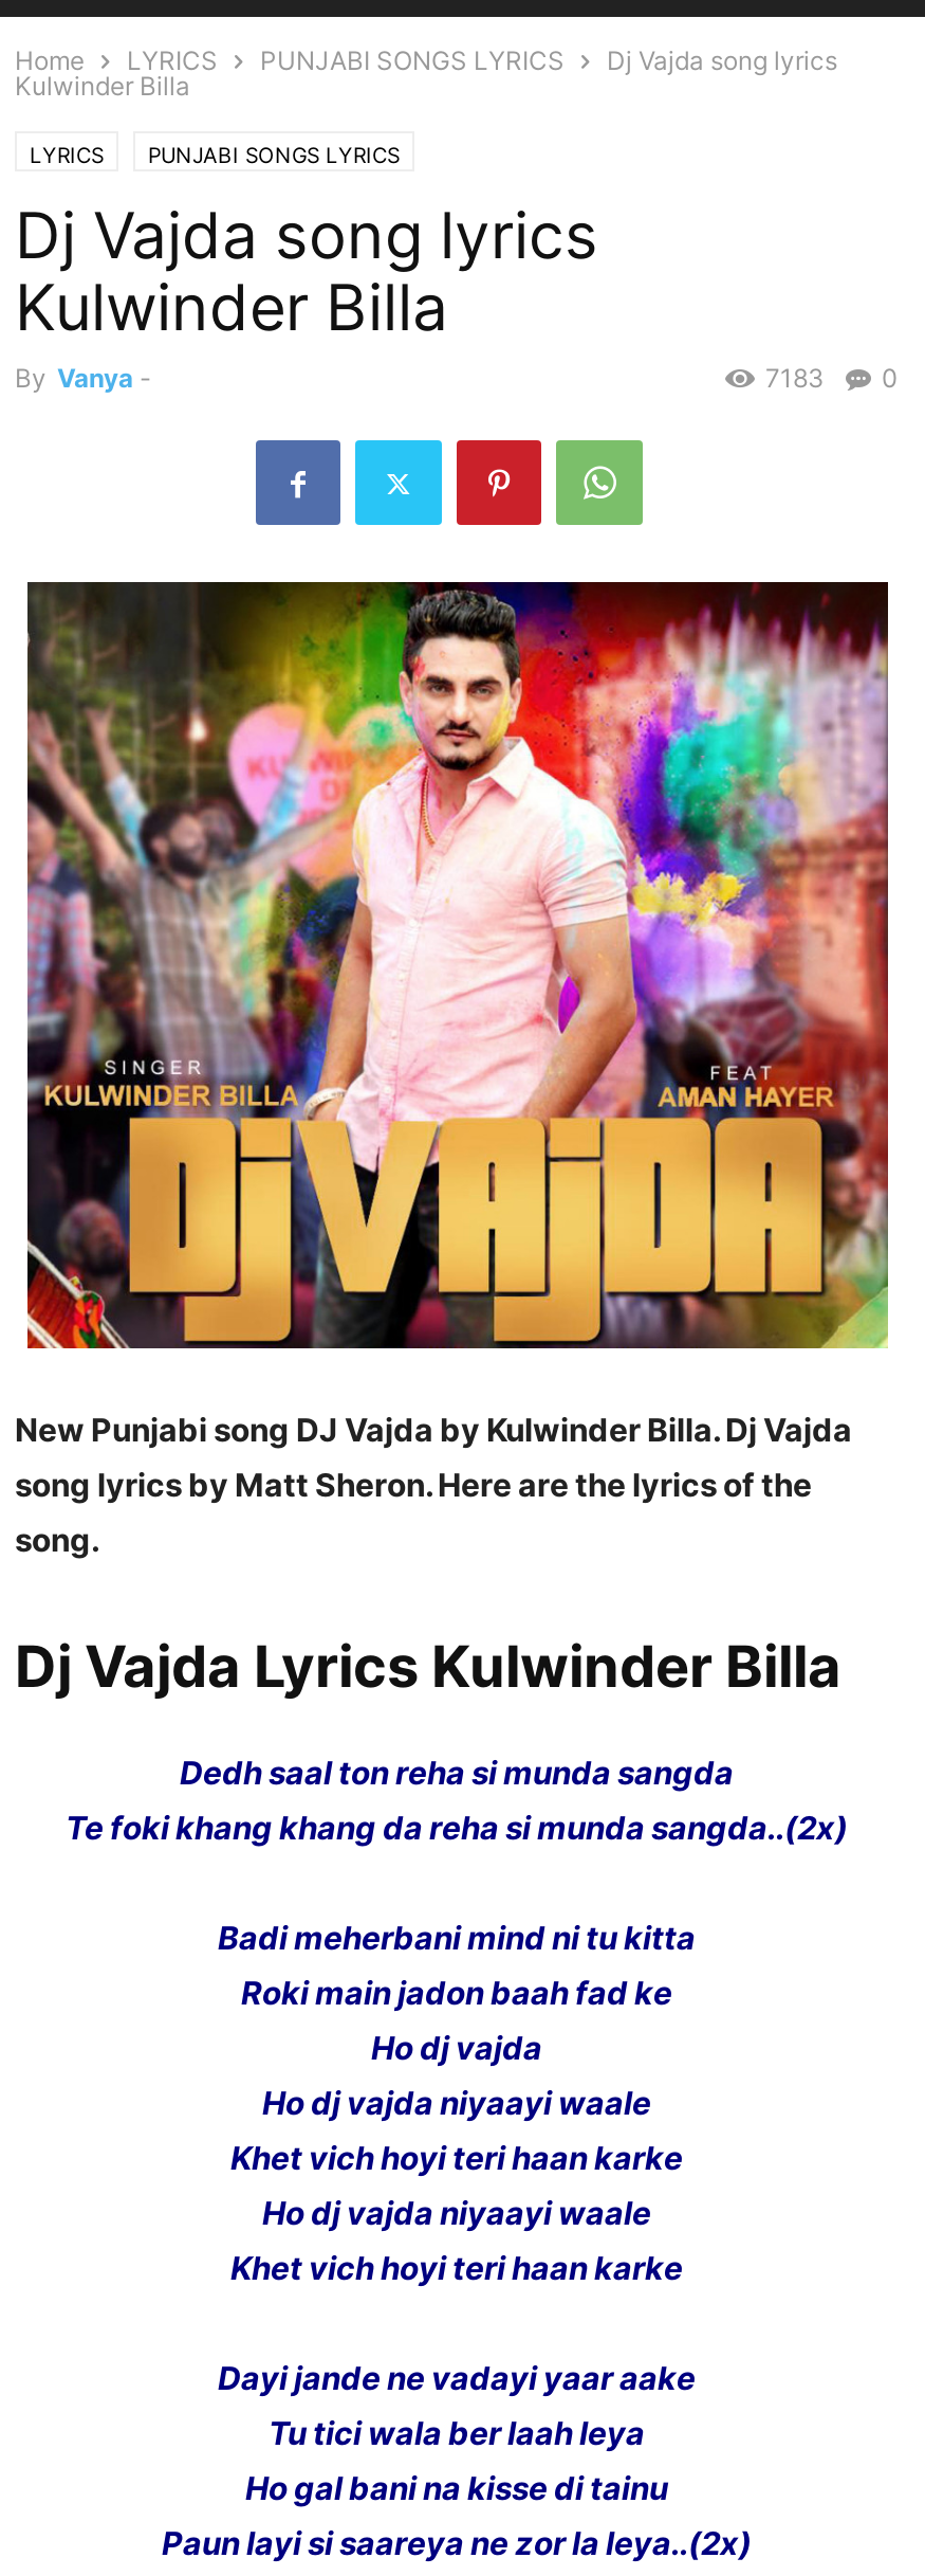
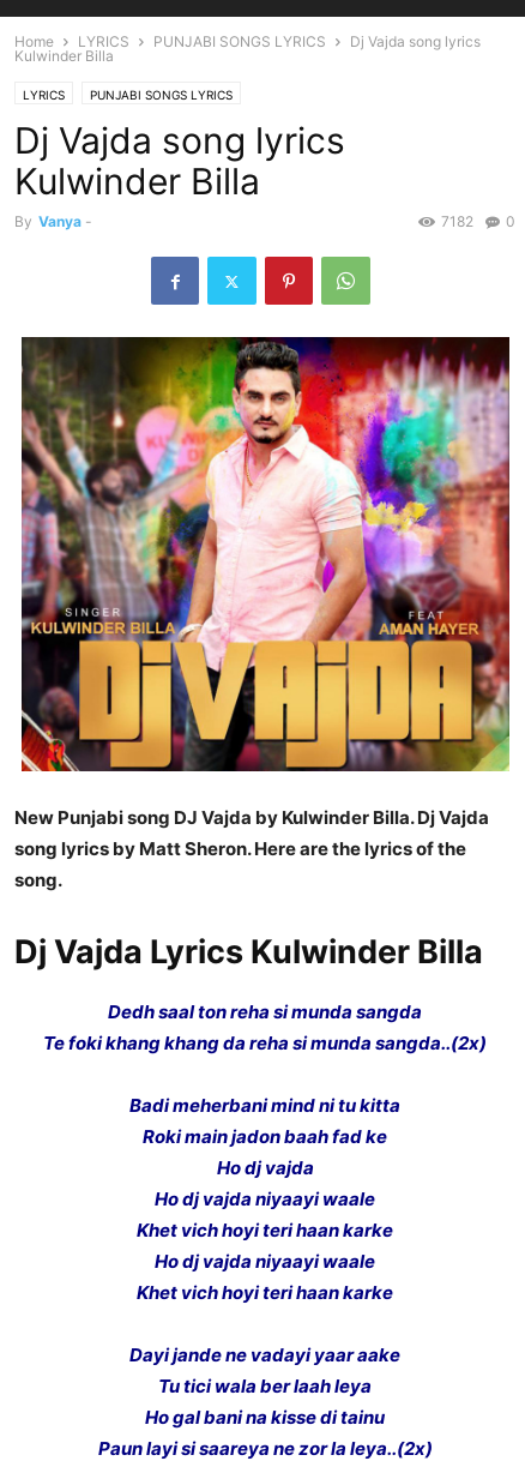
- 7183 0
+ 7182 0
